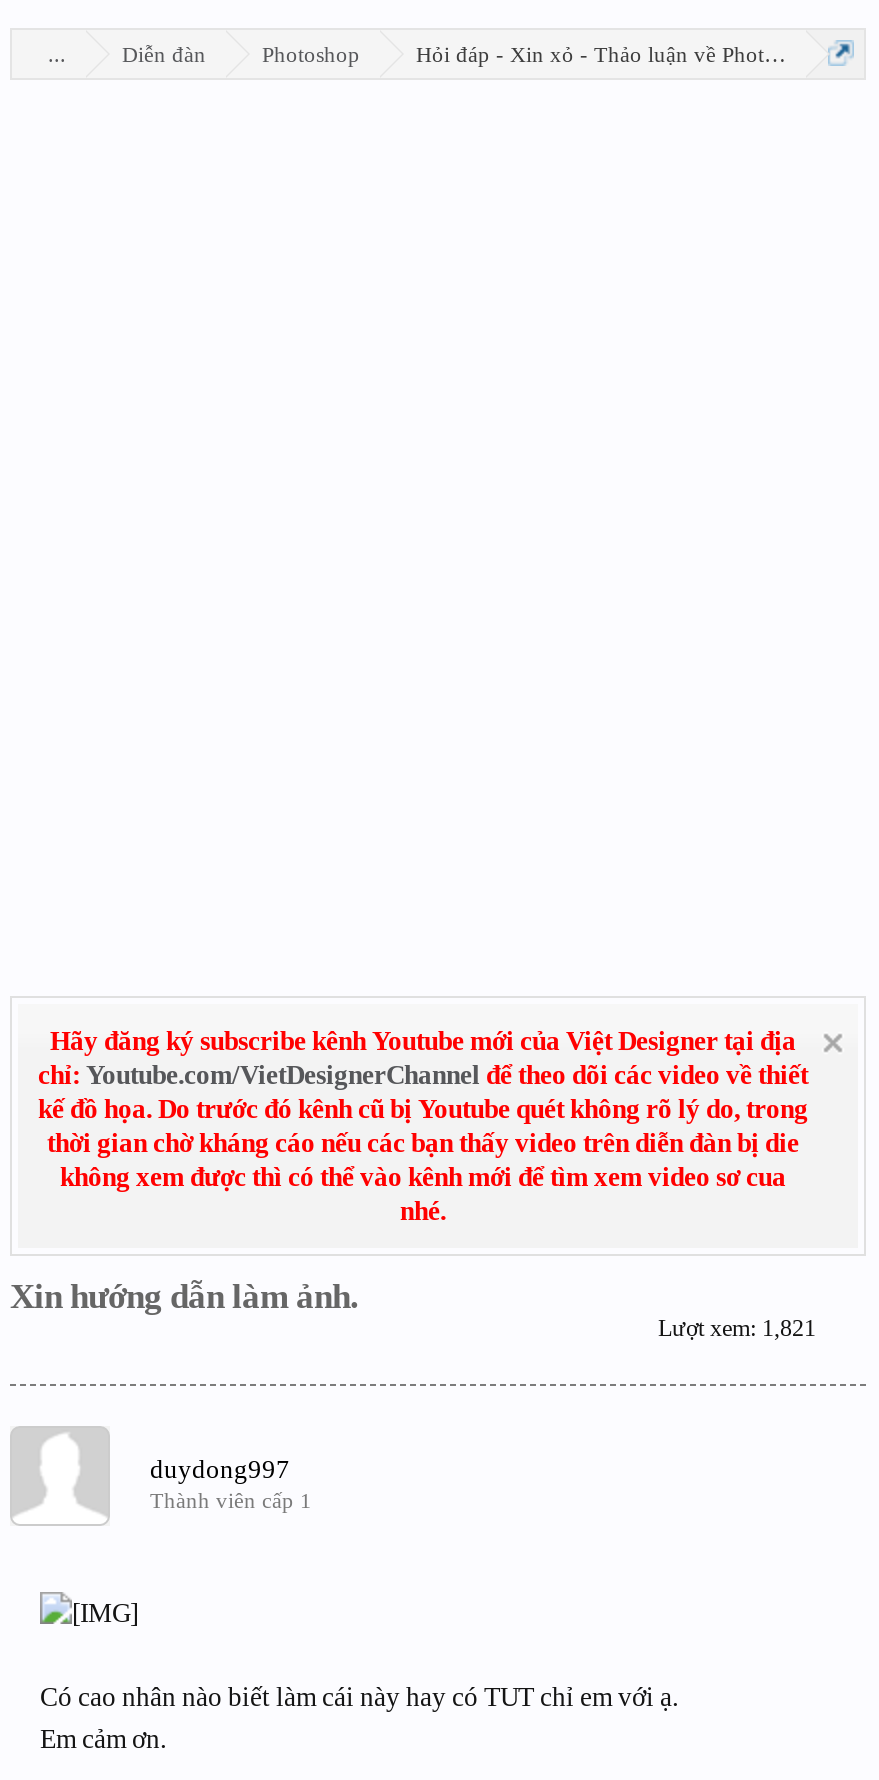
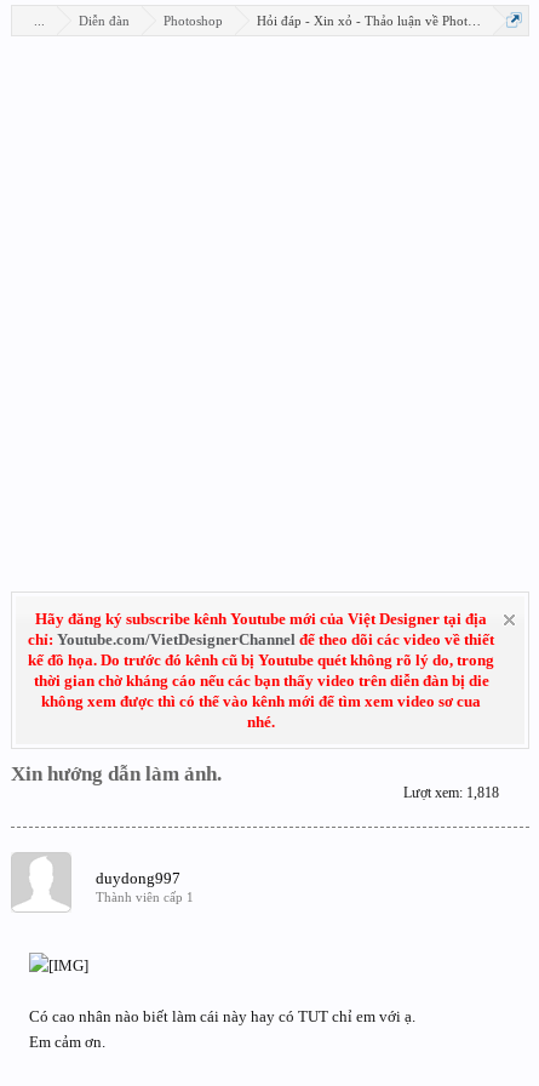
- Lượt xem: 1,821
+ Lượt xem: 1,818
